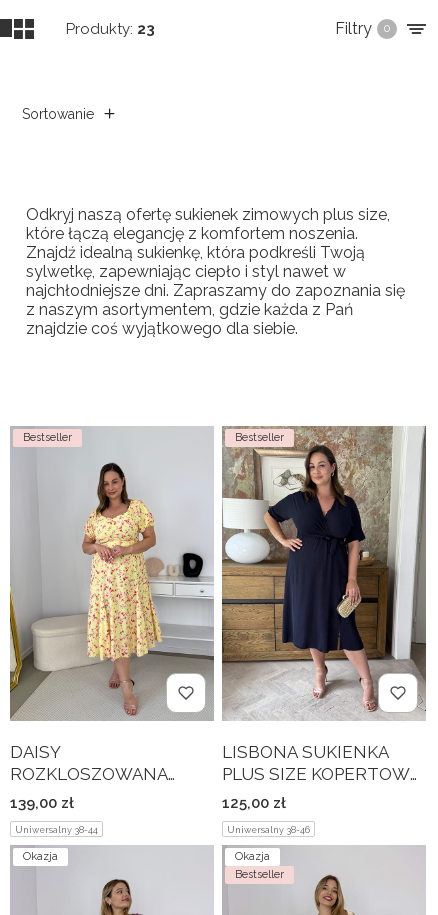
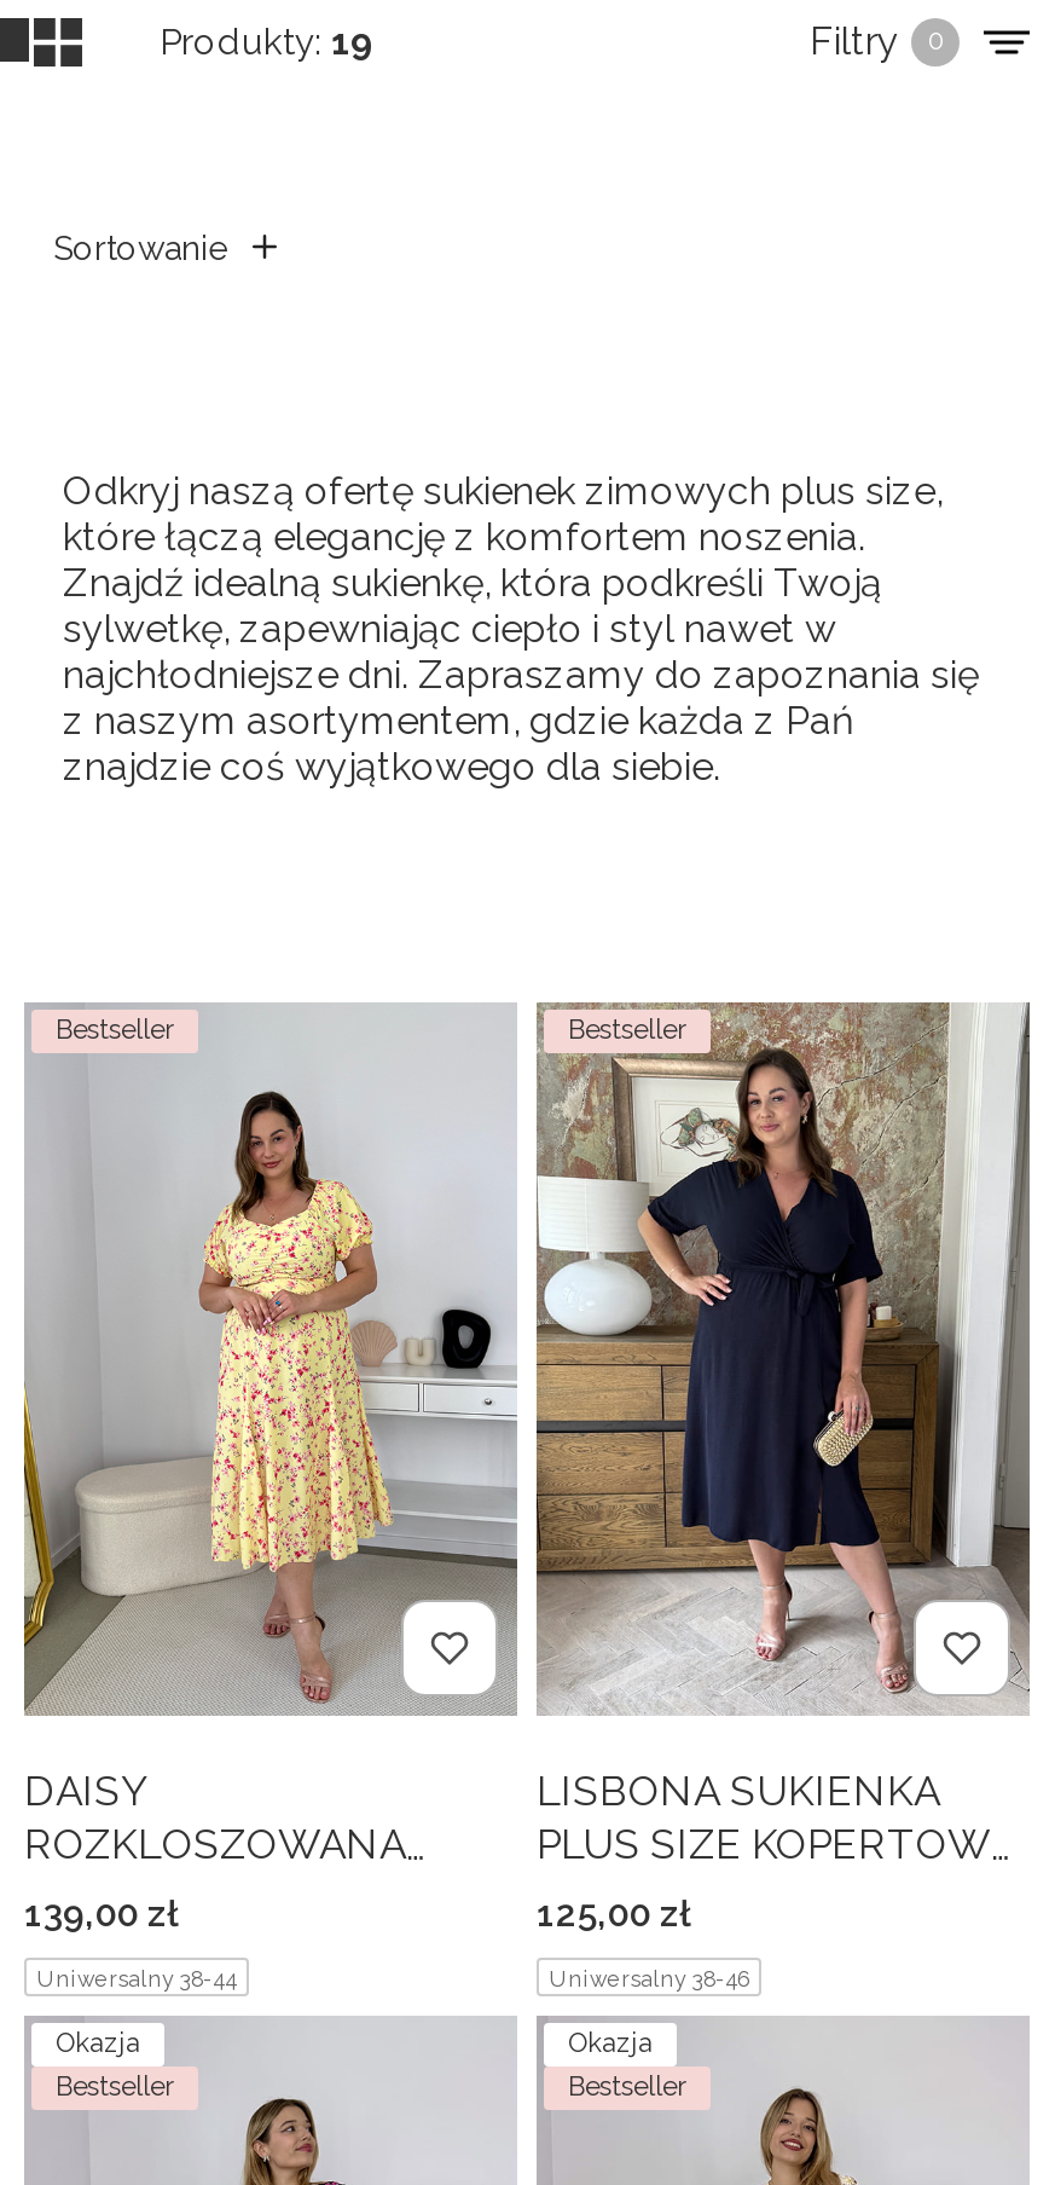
- Produkty: 23
+ Produkty: 19

+ Bestseller
